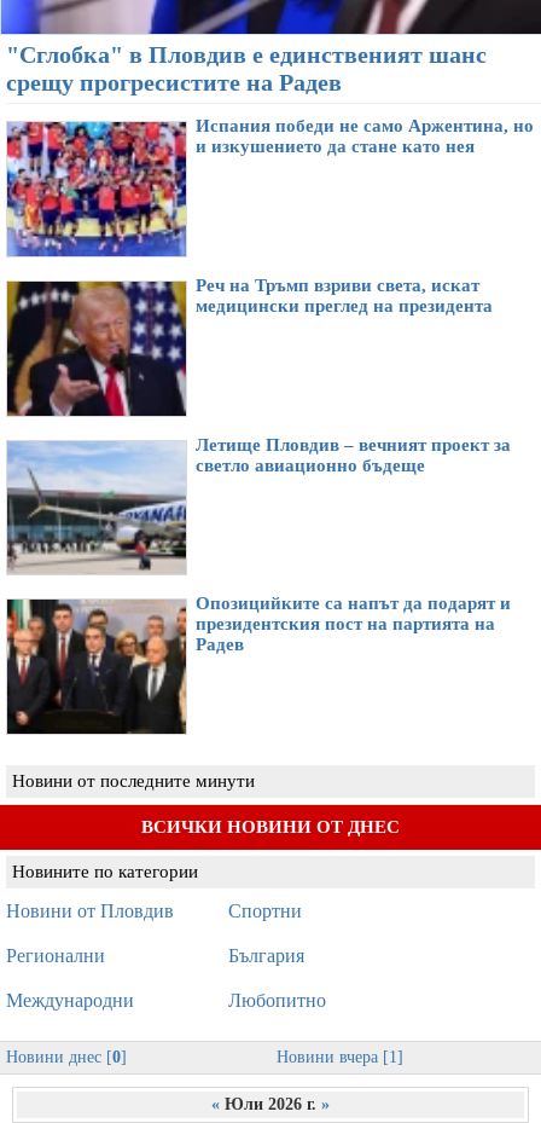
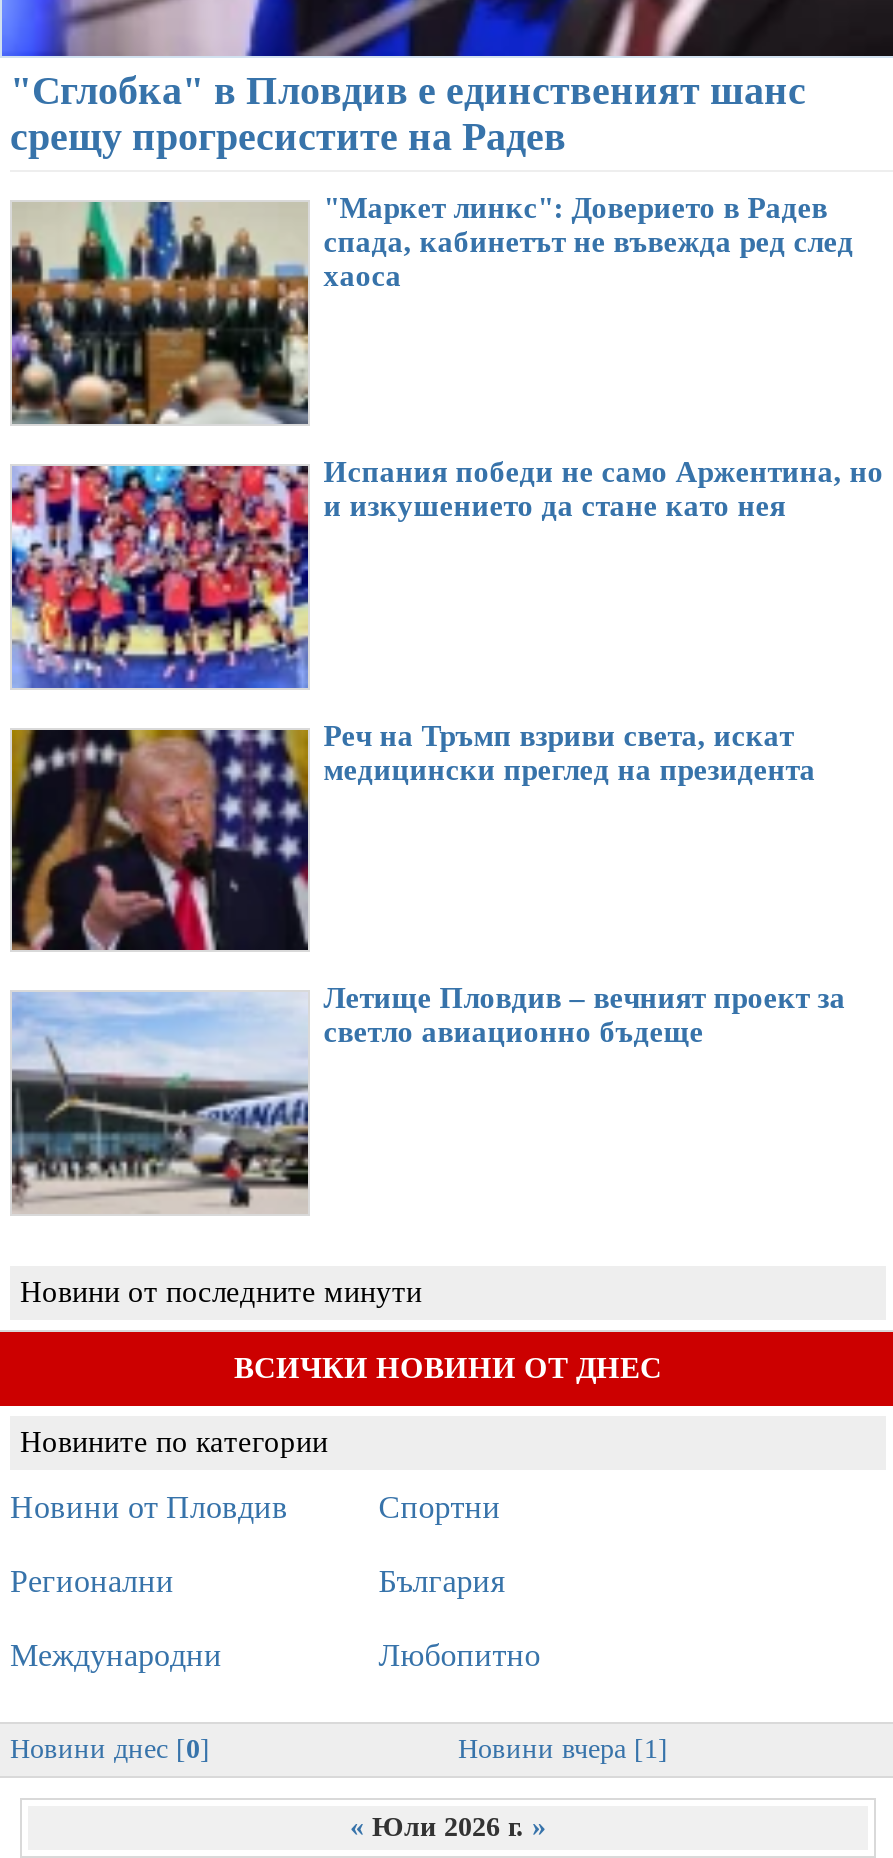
+ [image]
+ "Маркет линкс": Доверието в Радев
+ спада, кабинетът не въвежда ред след
+ хаоса

moved down: [image] | Испания победи не само Аржентина, но | и изкушението да стане като нея | Реч на Тръмп взриви света, искат | медицински преглед на президента | Летище Пловдив – вечният проект за | светло авиационно бъдеще

moved down: [image]

- [image]
- Опозицийките са напът да подарят и
- президентския пост на партията на
- Радев
